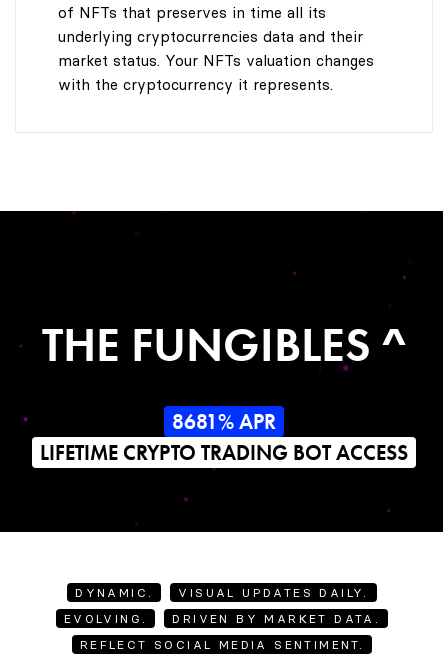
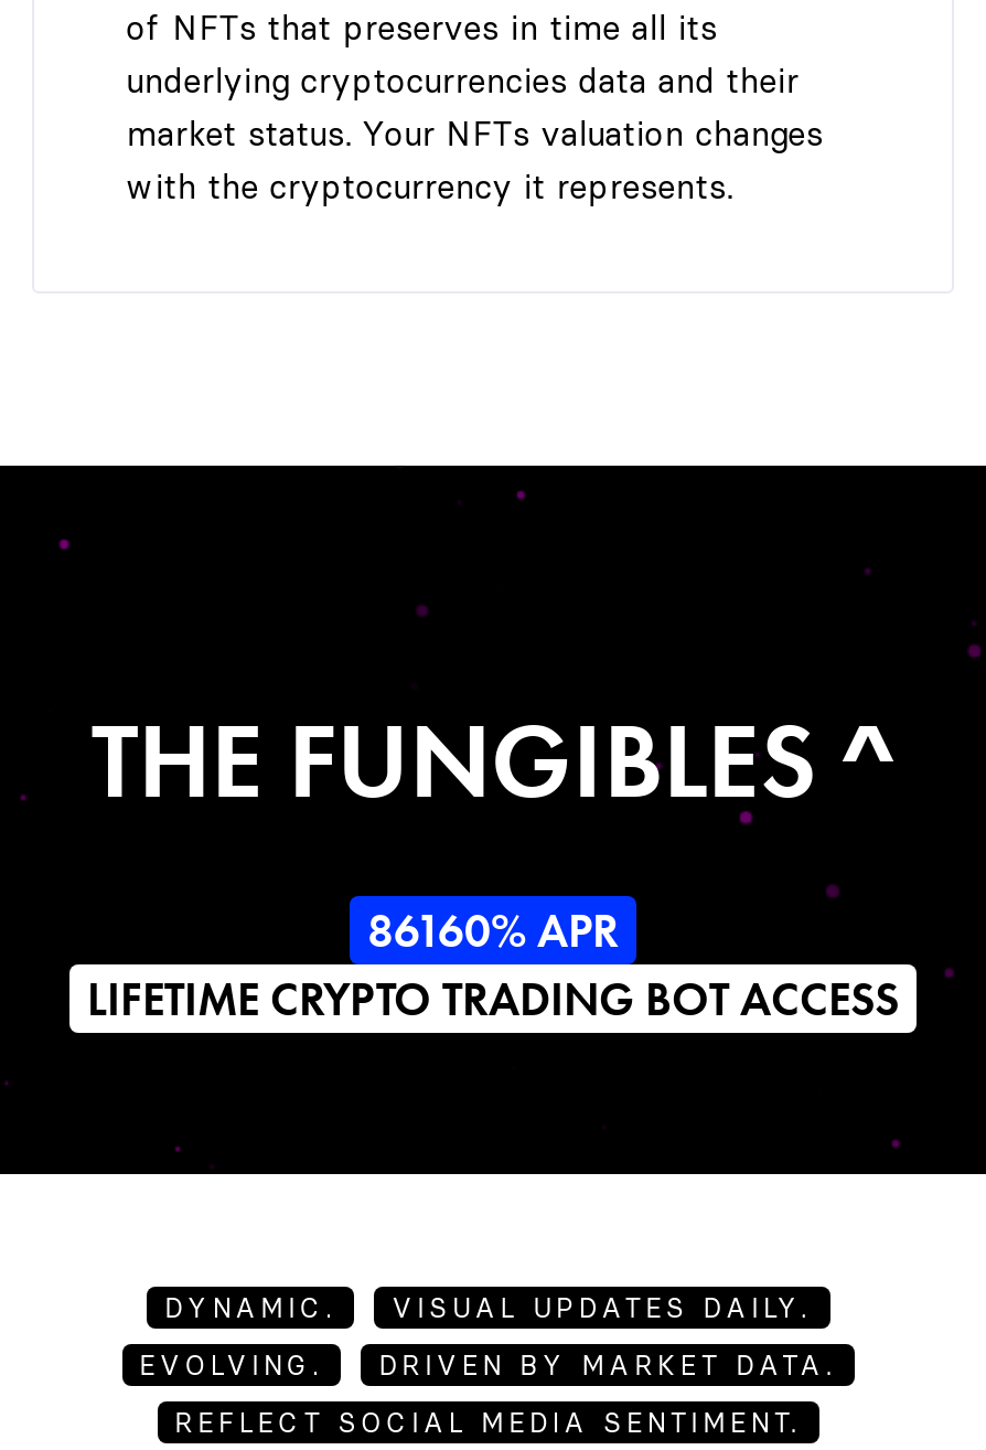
- 8681% APR
+ 86160% APR
